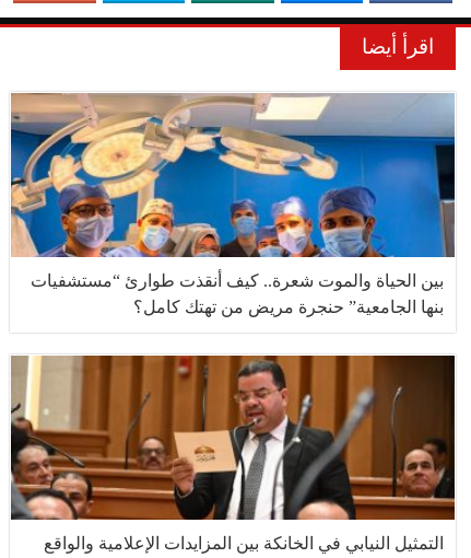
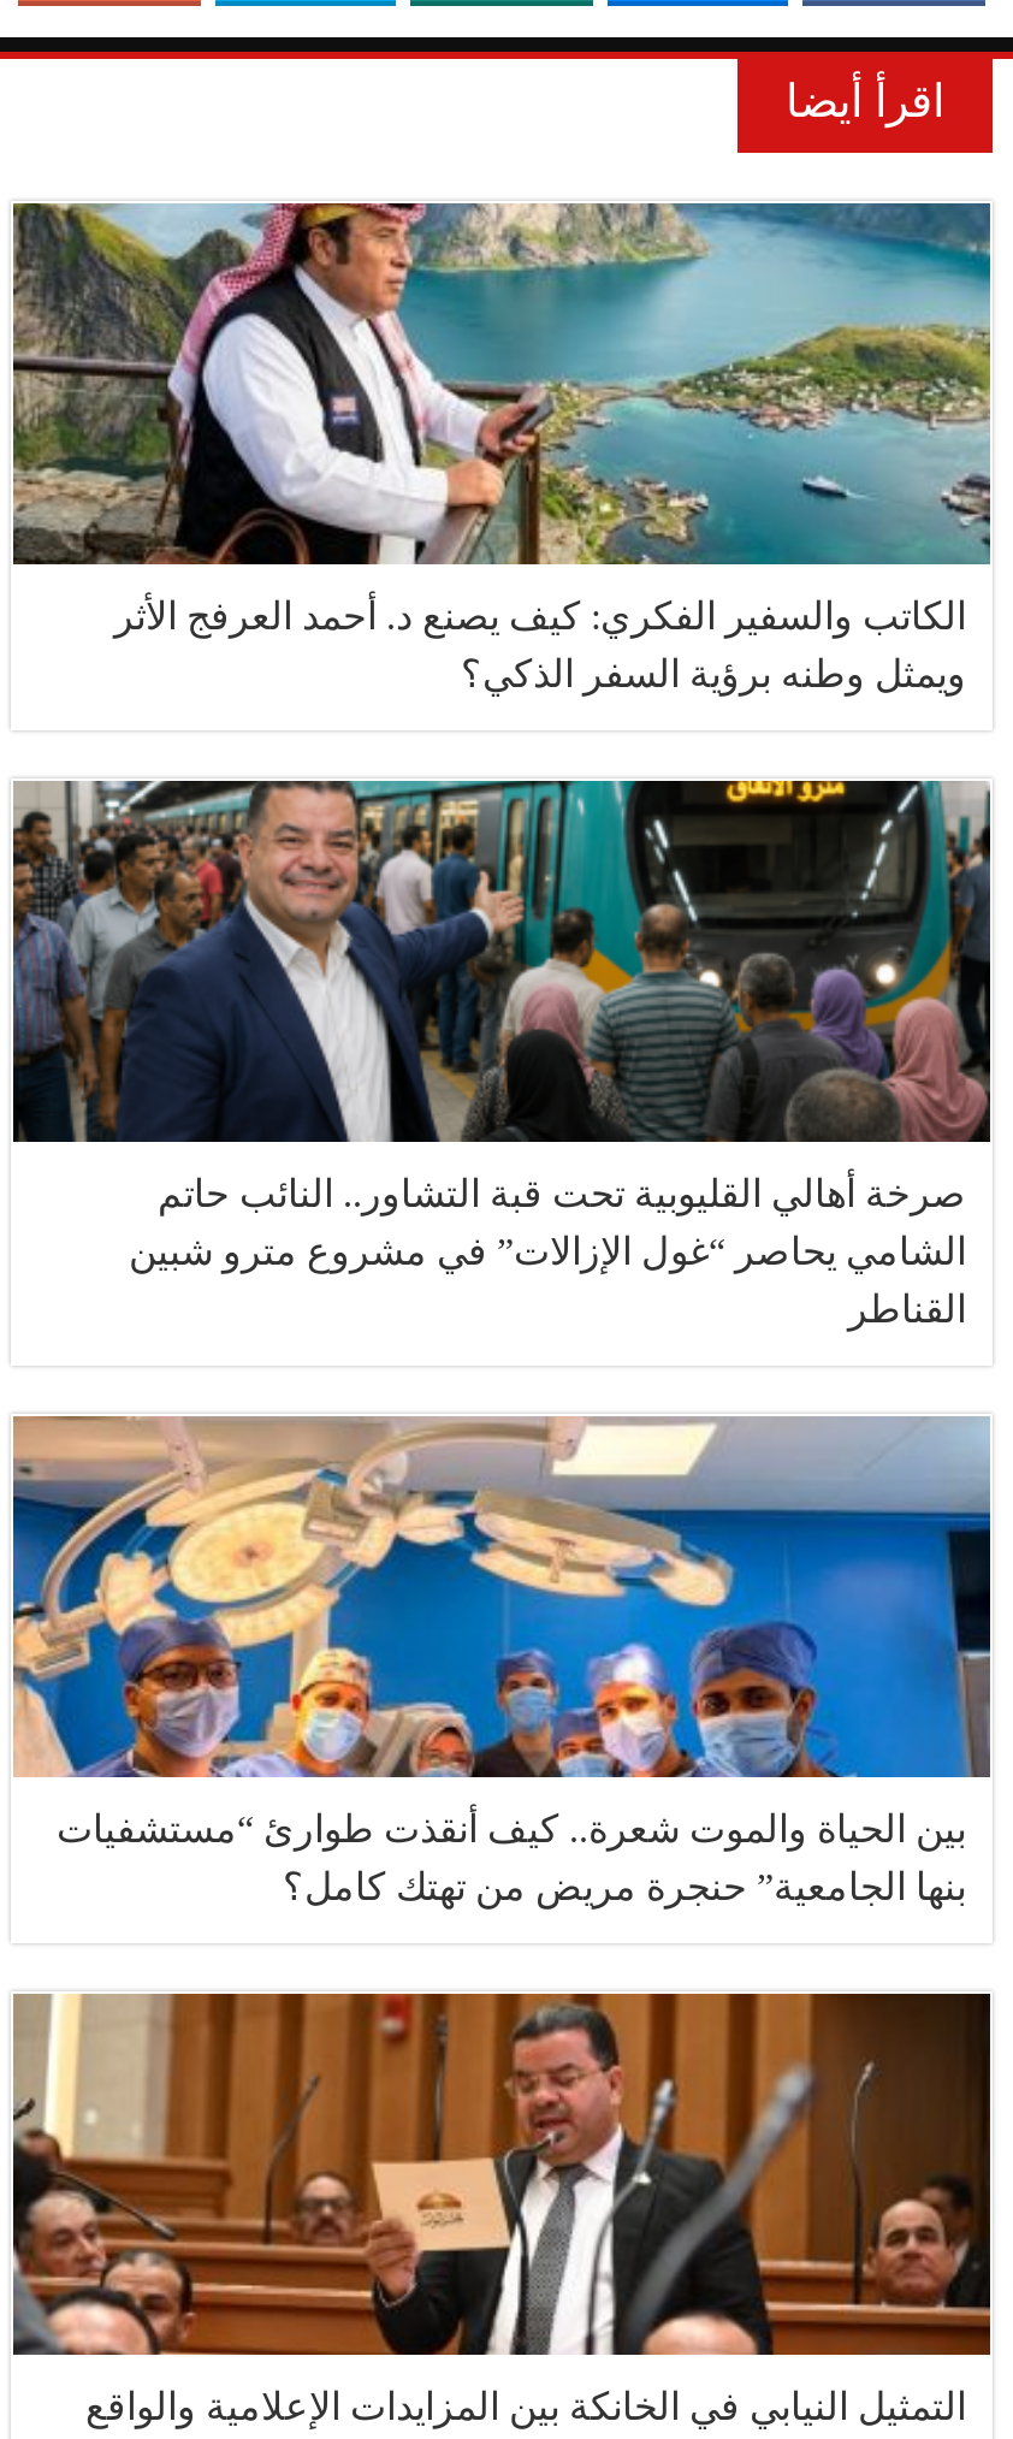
+ [image]
+ الكاتب والسفير الفكري: كيف يصنع د. أحمد العرفج الأثر
+ ويمثل وطنه برؤية السفر الذكي؟

+ [image]
+ صرخة أهالي القليوبية تحت قبة التشاور.. النائب حاتم
+ الشامي يحاصر “غول الإزالات” في مشروع مترو شبين
+ القناطر
